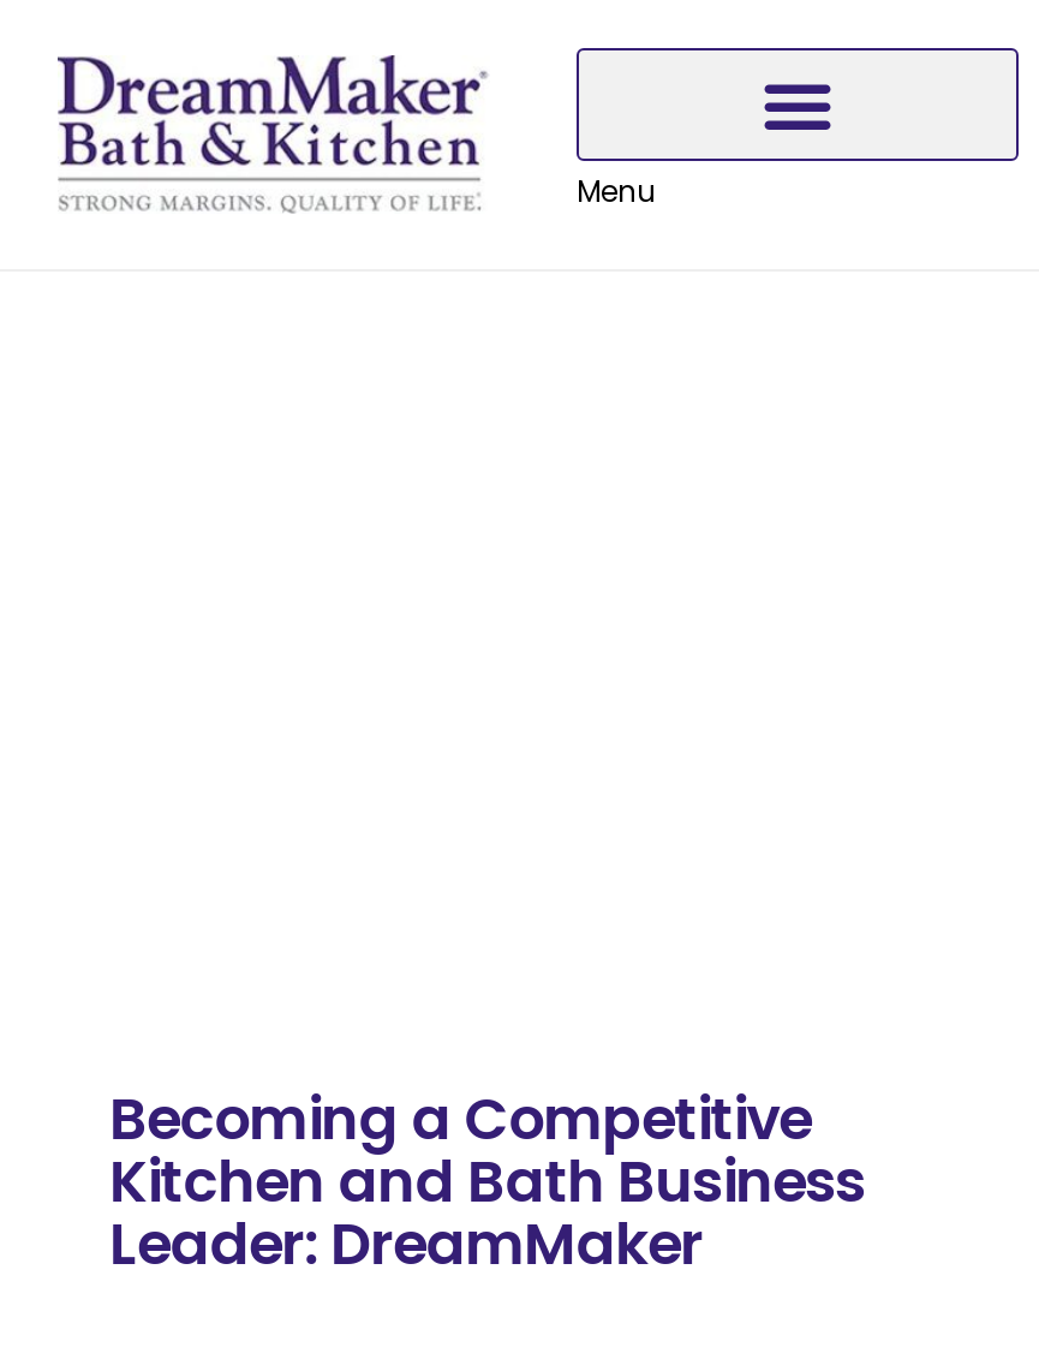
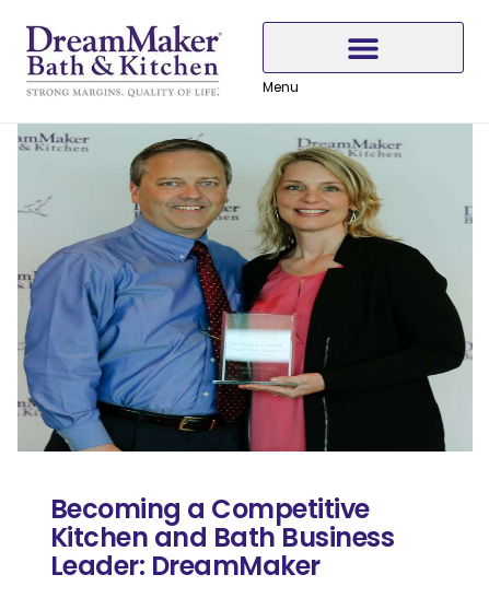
+ [image]
